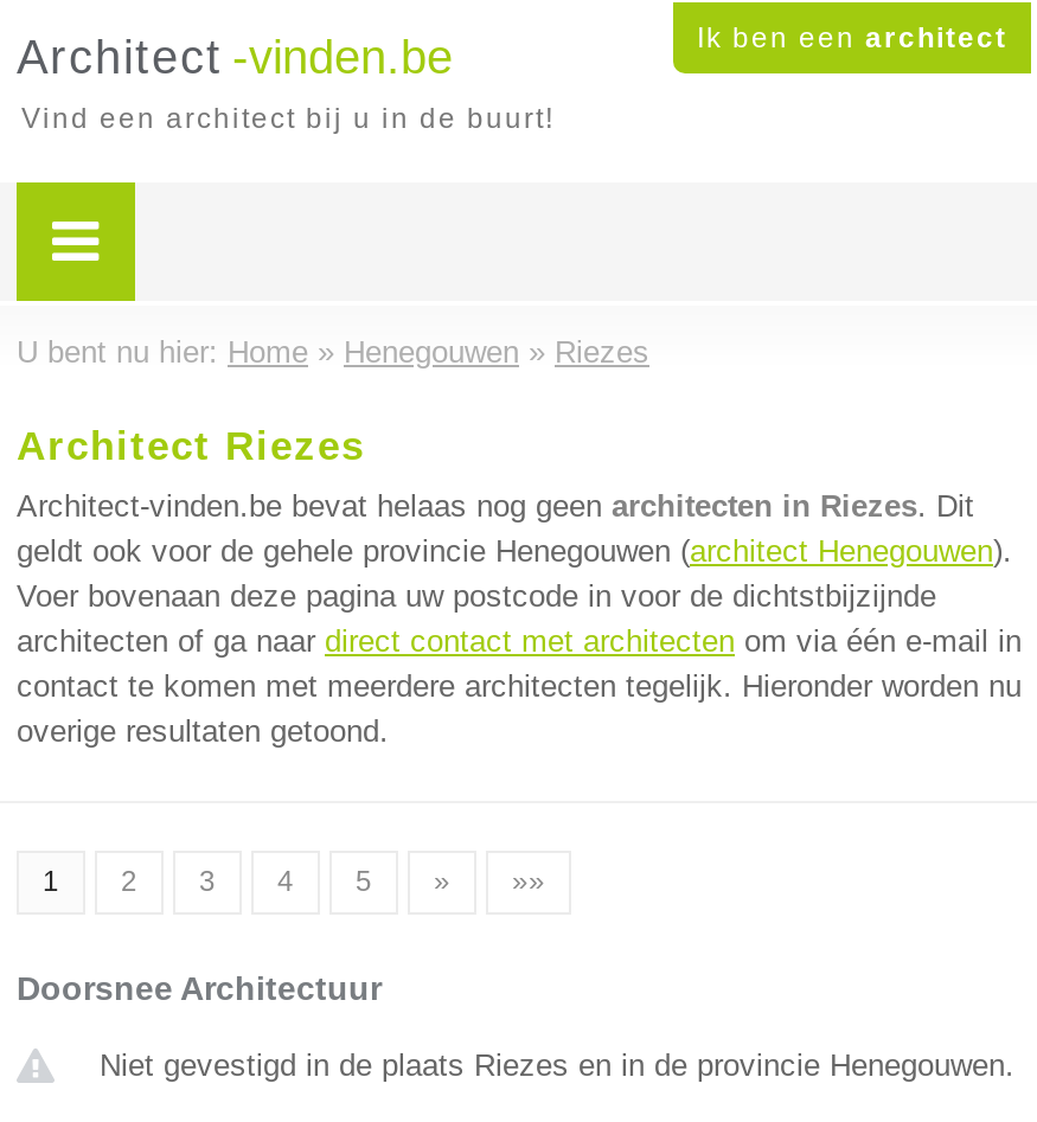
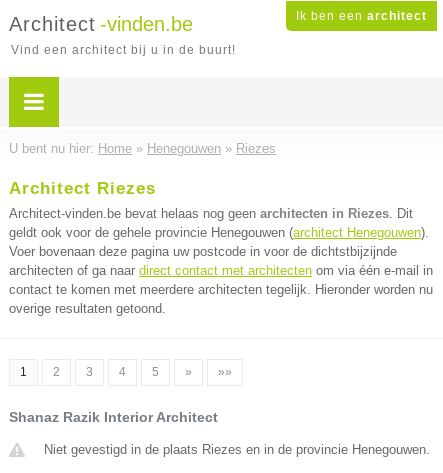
- Doorsnee Architectuur
+ Shanaz Razik Interior Architect
